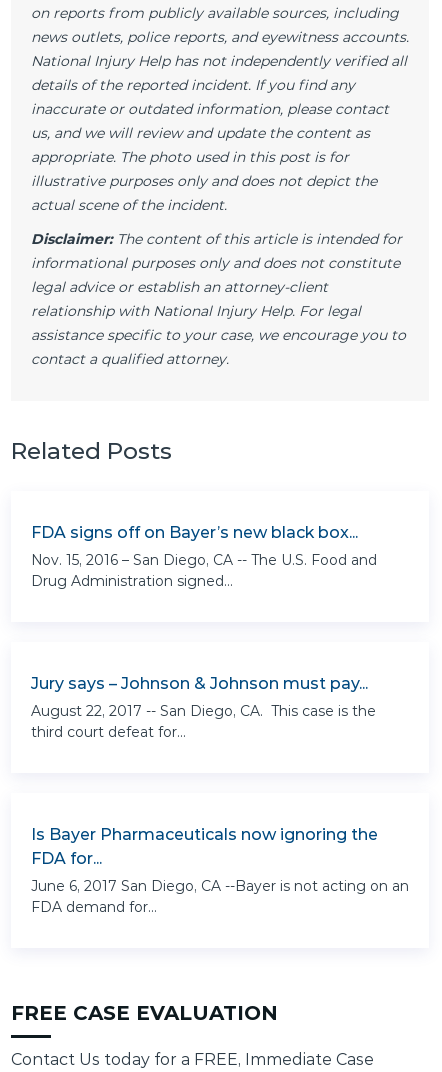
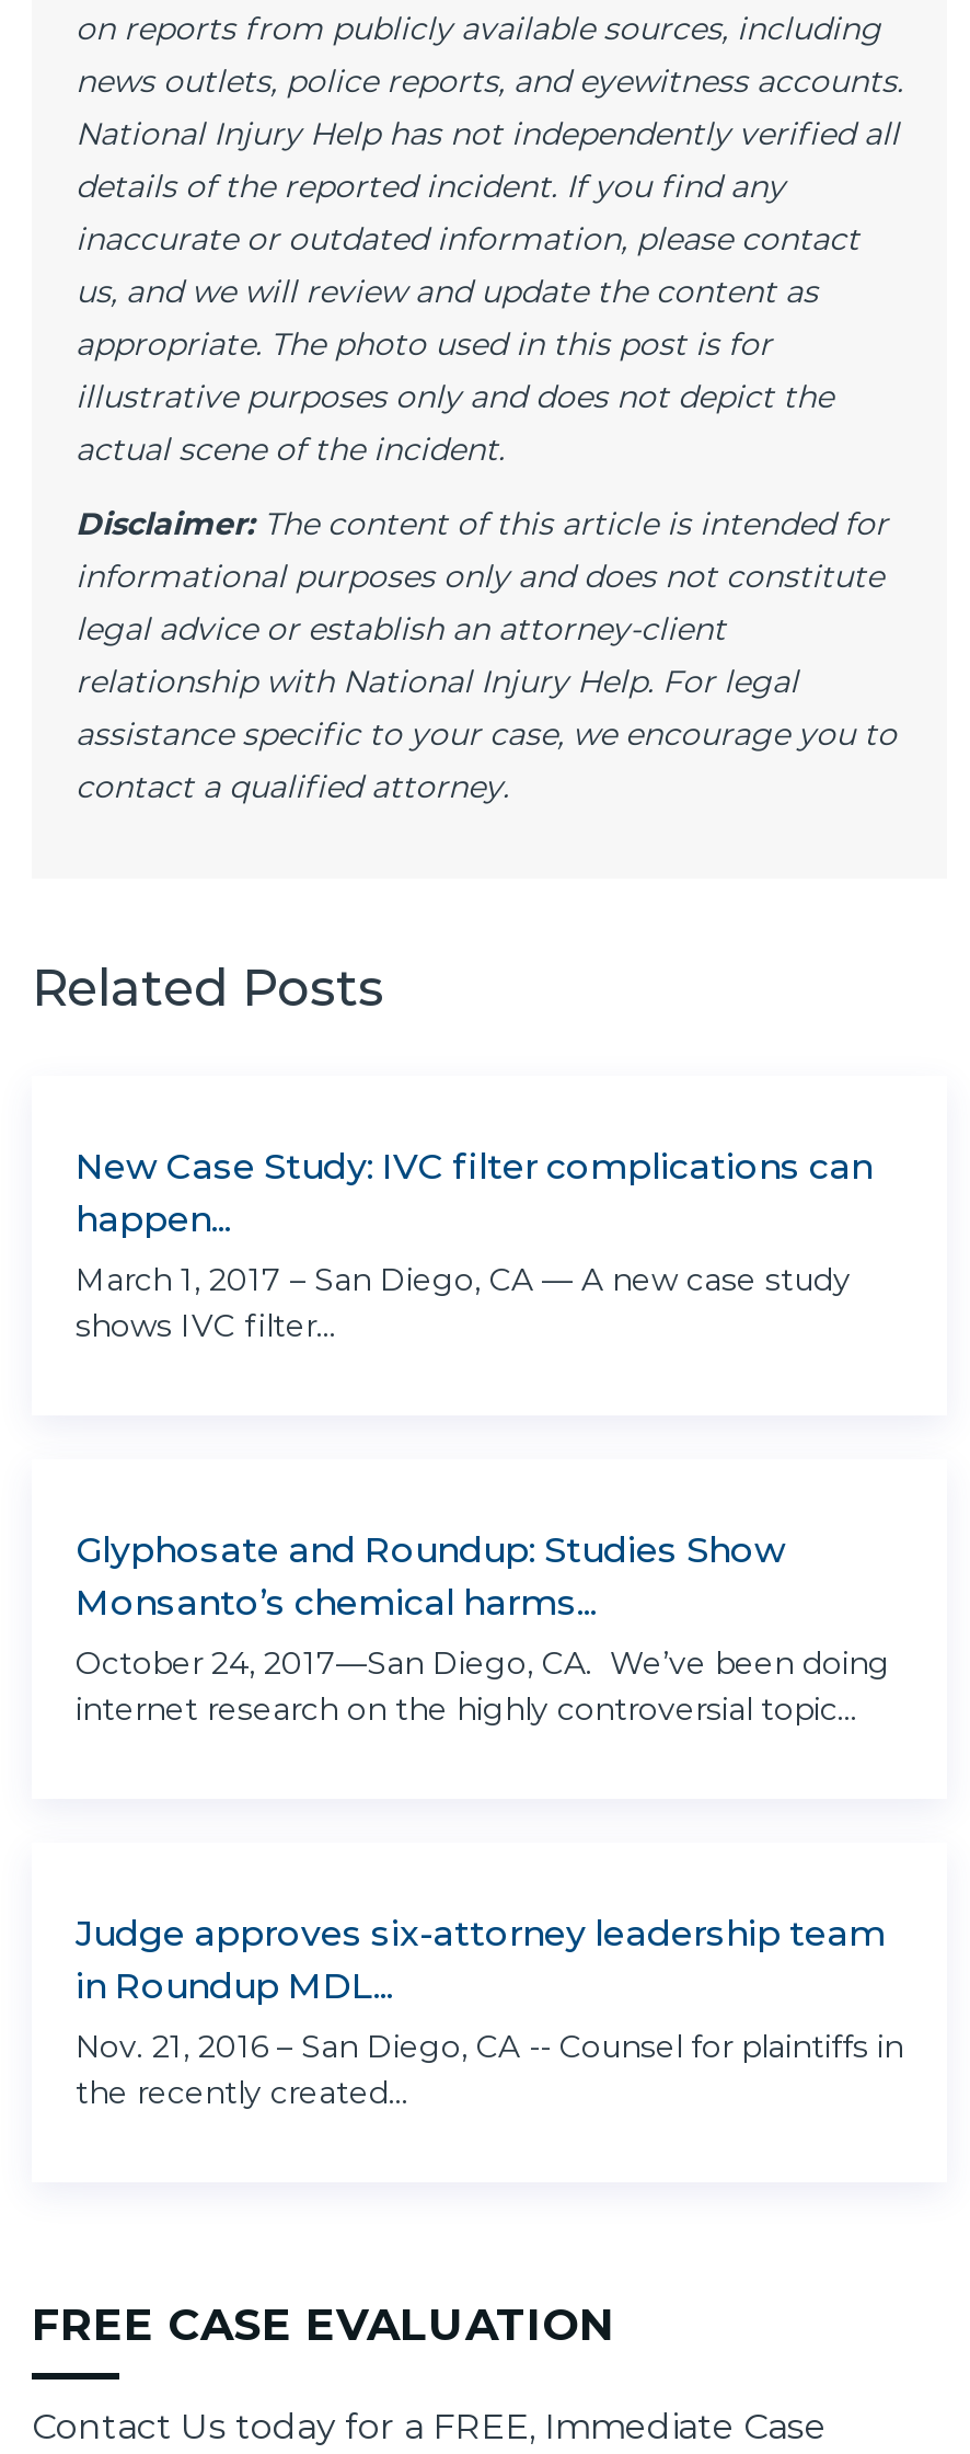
- FDA signs off on Bayer’s new black box...
+ New Case Study: IVC filter complications can
+ happen...

- Nov. 15, 2016 – San Diego, CA -- The U.S. Food and
- Drug Administration signed...
+ March 1, 2017 – San Diego, CA — A new case study
+ shows IVC filter...

- Jury says – Johnson & Johnson must pay...
+ Glyphosate and Roundup: Studies Show
+ Monsanto’s chemical harms...

- August 22, 2017 -- San Diego, CA. This case is the
- third court defeat for...
+ October 24, 2017—San Diego, CA. We’ve been doing
+ internet research on the highly controversial topic...

- Is Bayer Pharmaceuticals now ignoring the
- FDA for...
+ Judge approves six-attorney leadership team
+ in Roundup MDL...

- June 6, 2017 San Diego, CA --Bayer is not acting on an
- FDA demand for...
+ Nov. 21, 2016 – San Diego, CA -- Counsel for plaintiffs in
+ the recently created...
